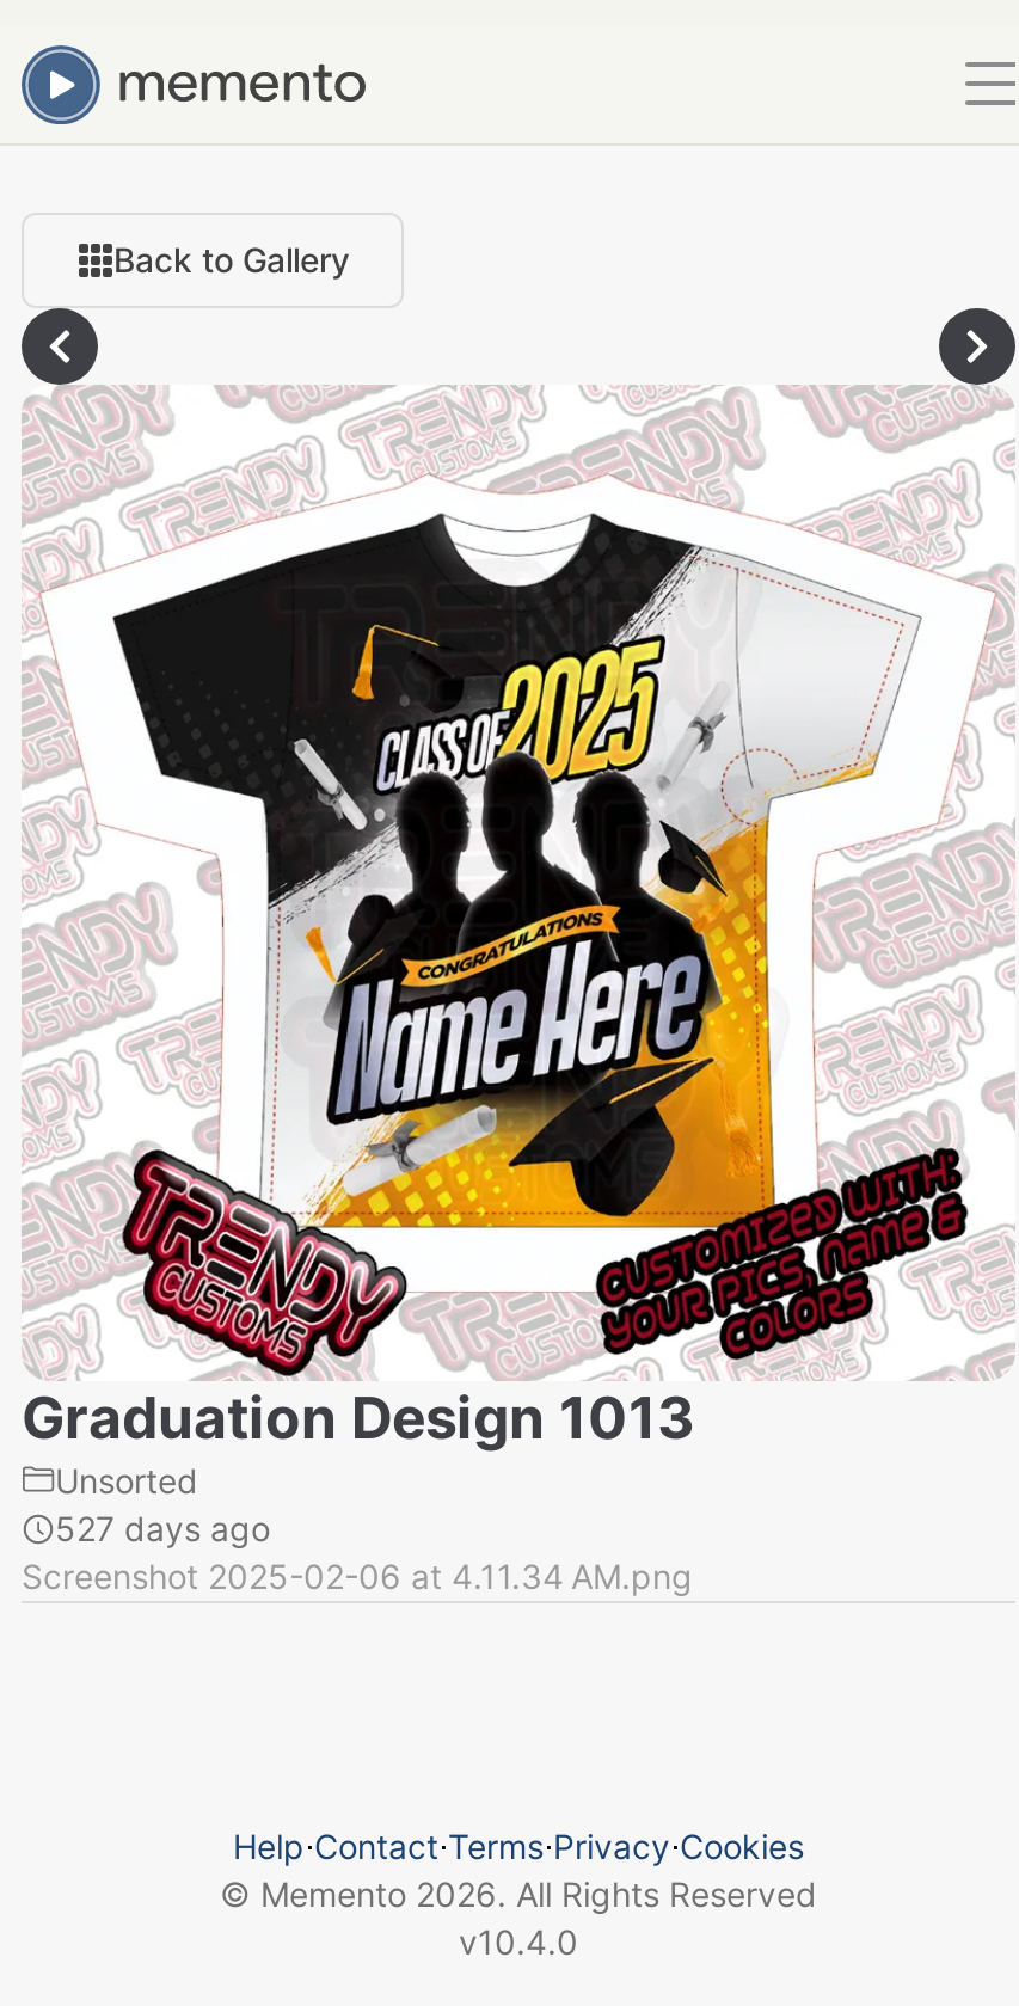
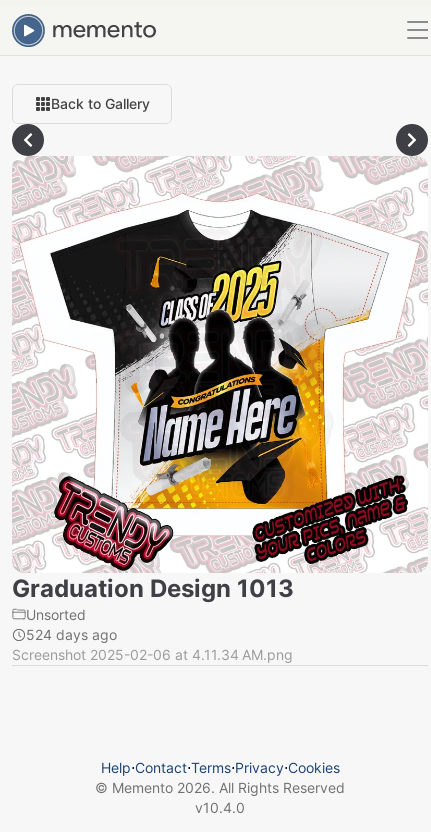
- 527 days ago
+ 524 days ago
